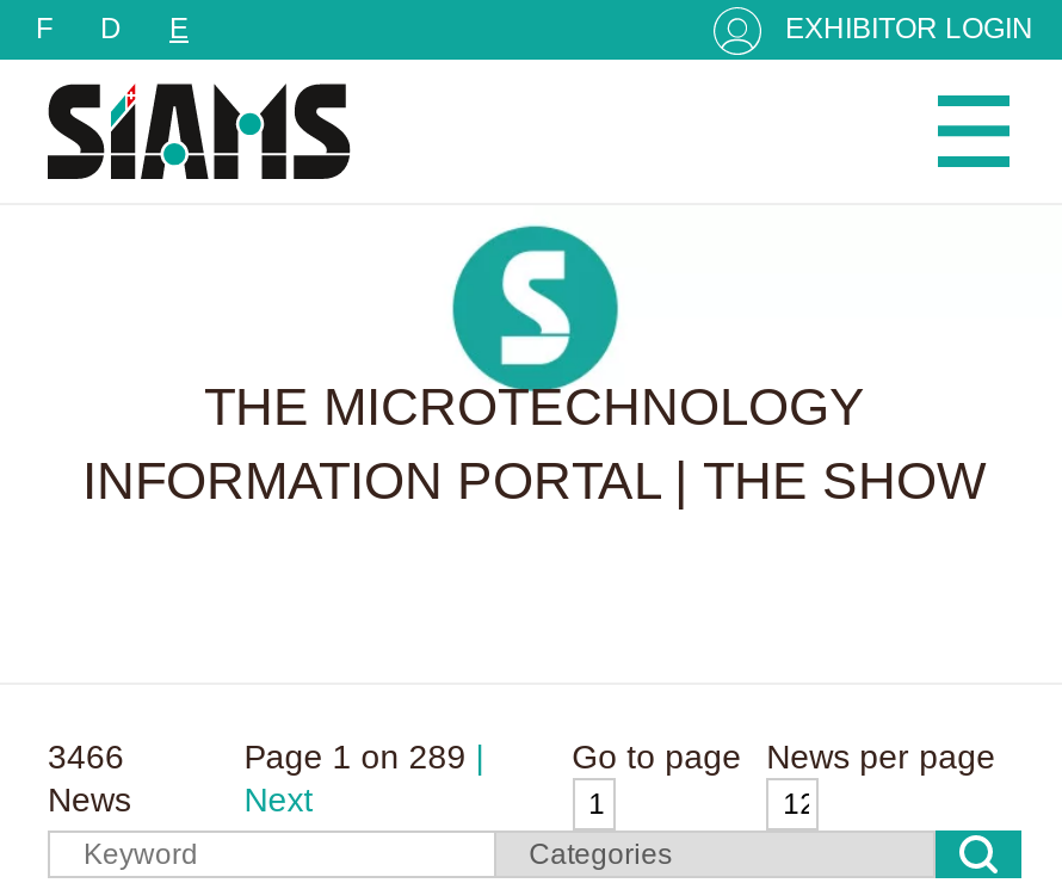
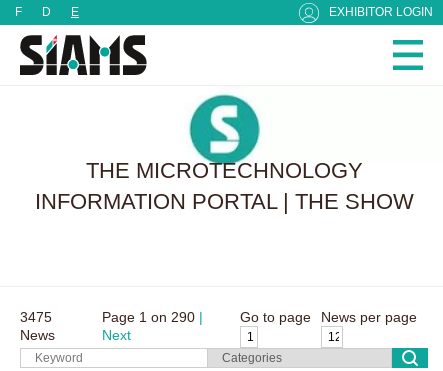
- 3466
+ 3475

- Page 1 on 289
+ Page 1 on 290
